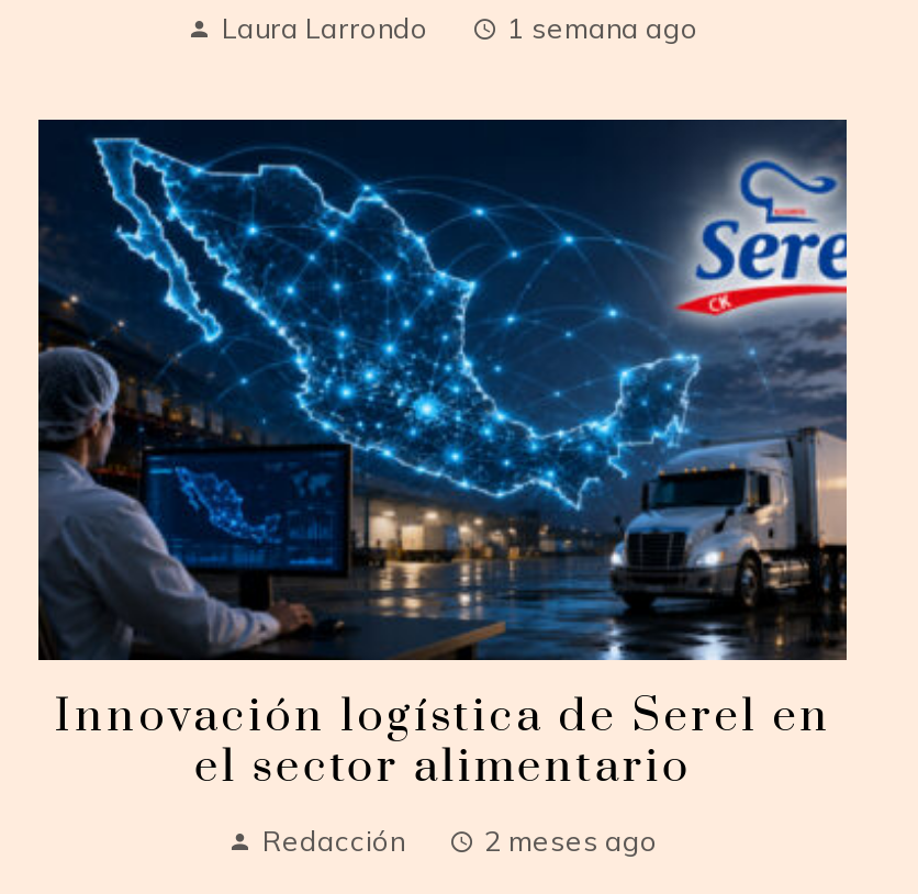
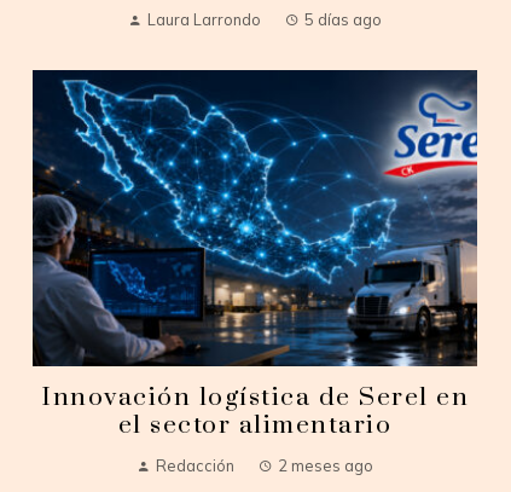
- 1 semana ago
+ 5 días ago
